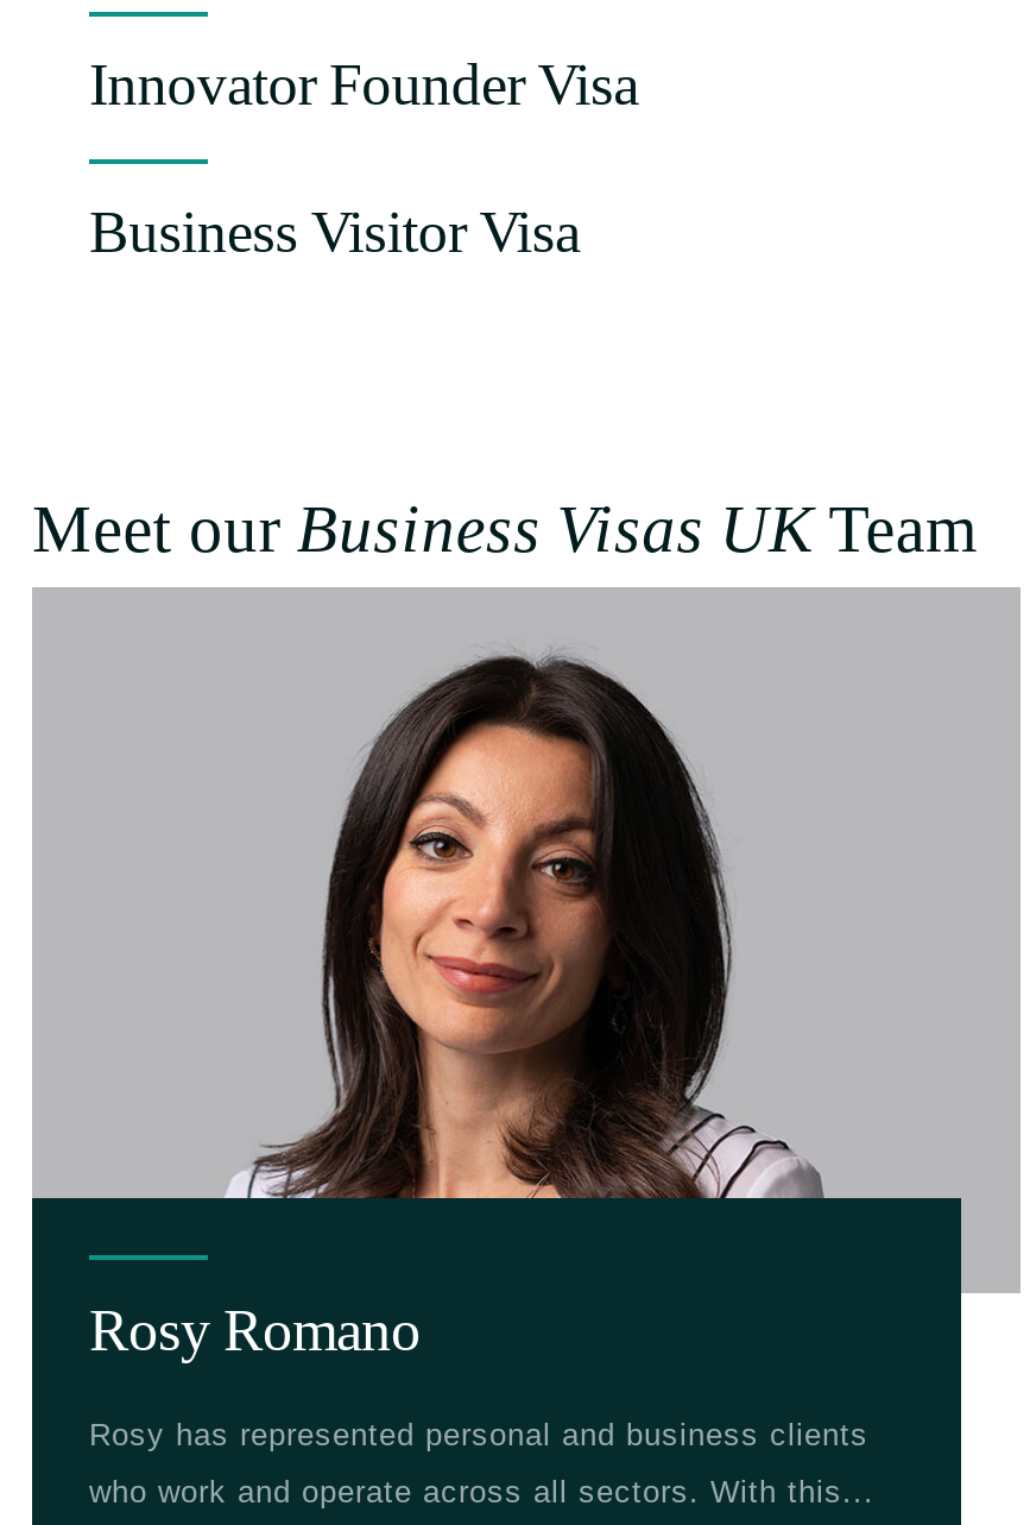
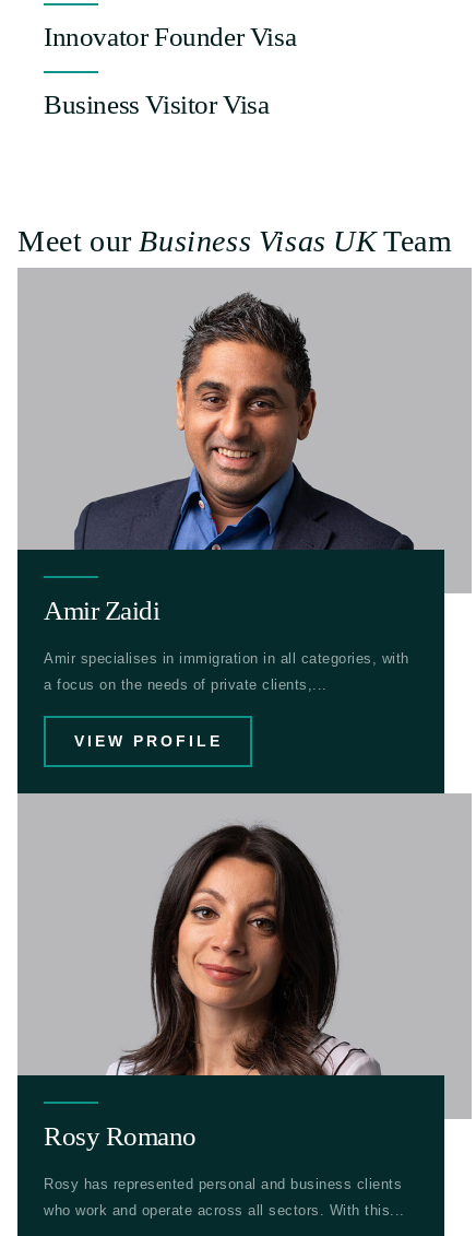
+ Amir Zaidi
+ Amir specialises in immigration in all categories, with
+ a focus on the needs of private clients,...
+ VIEW PROFILE

+ [image]
